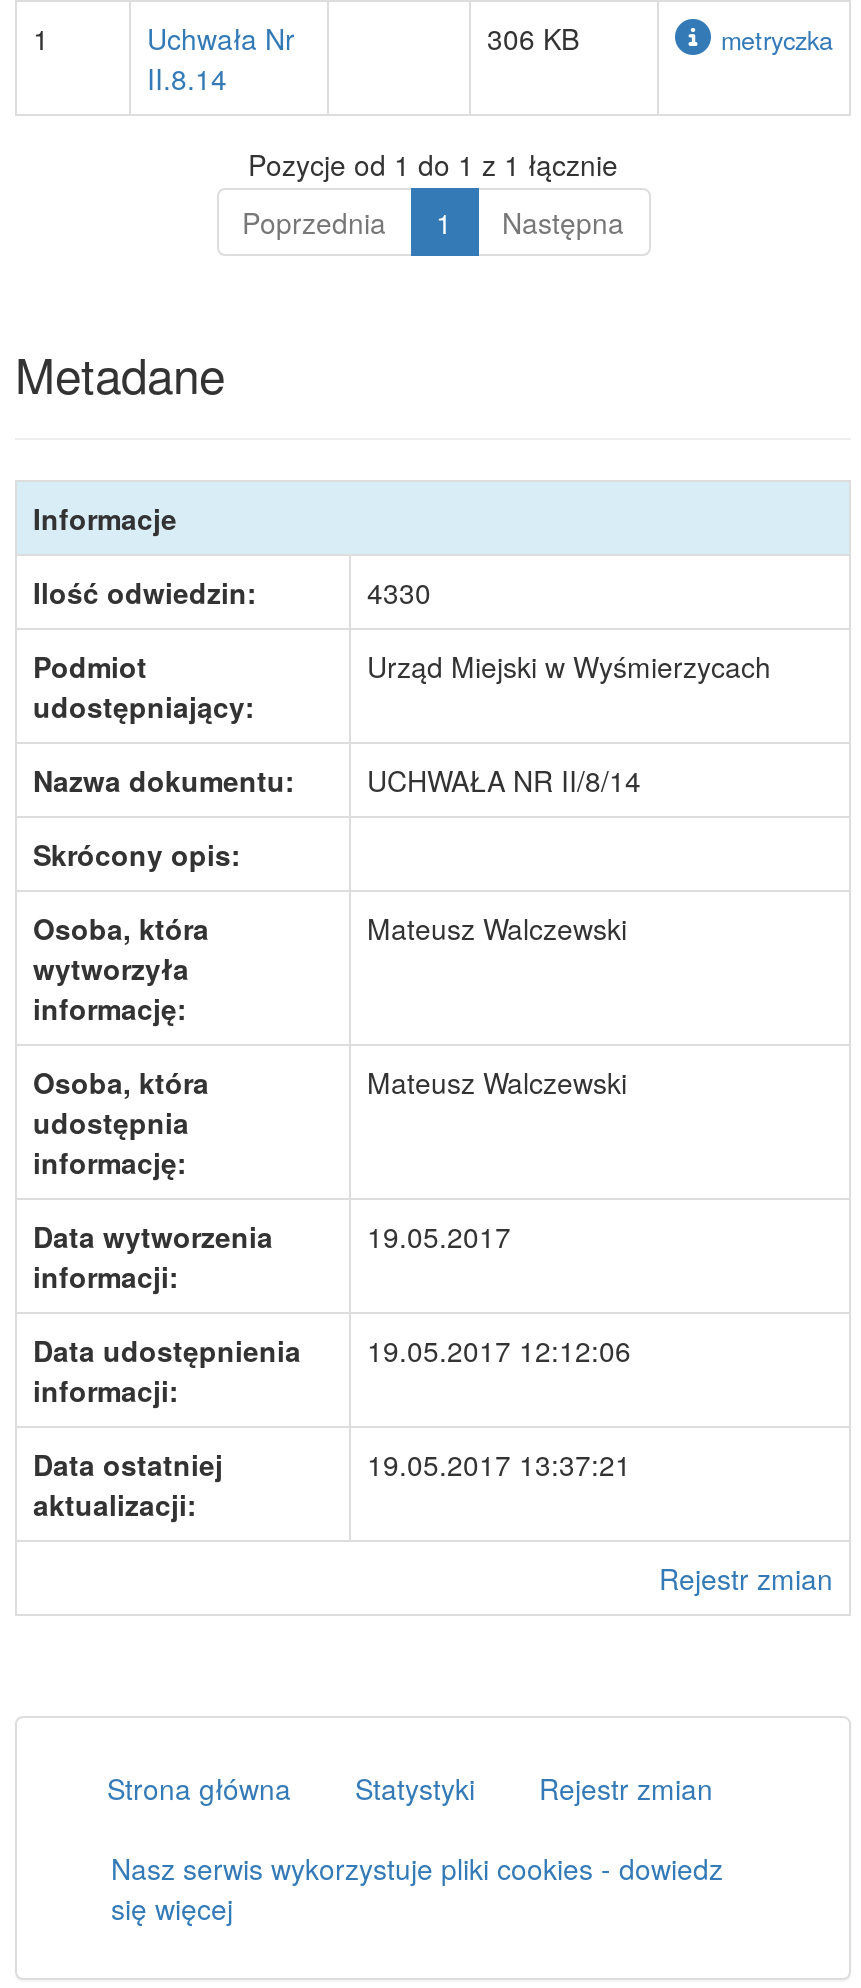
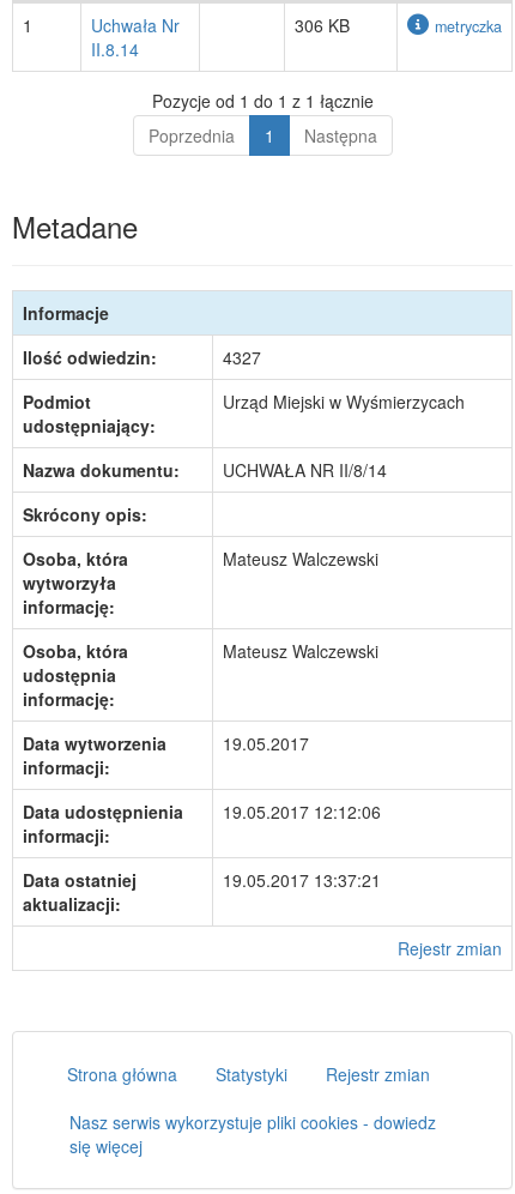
- 4330
+ 4327
